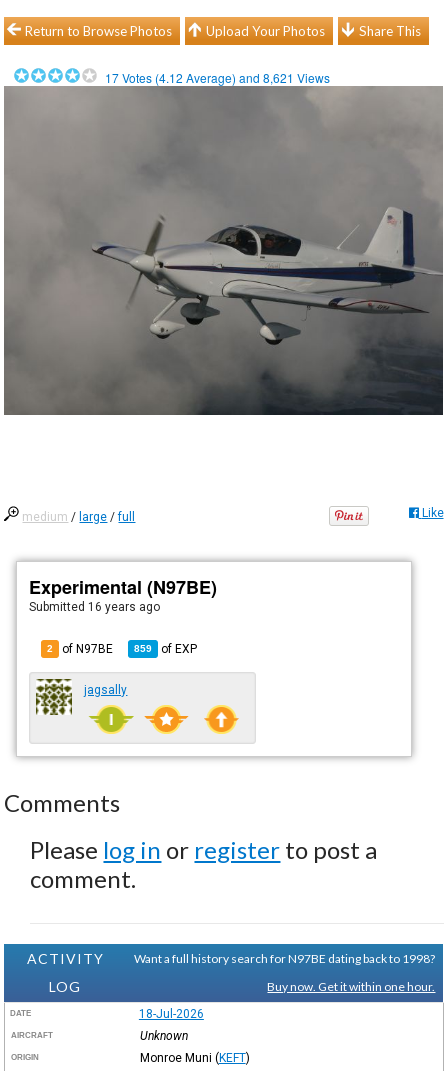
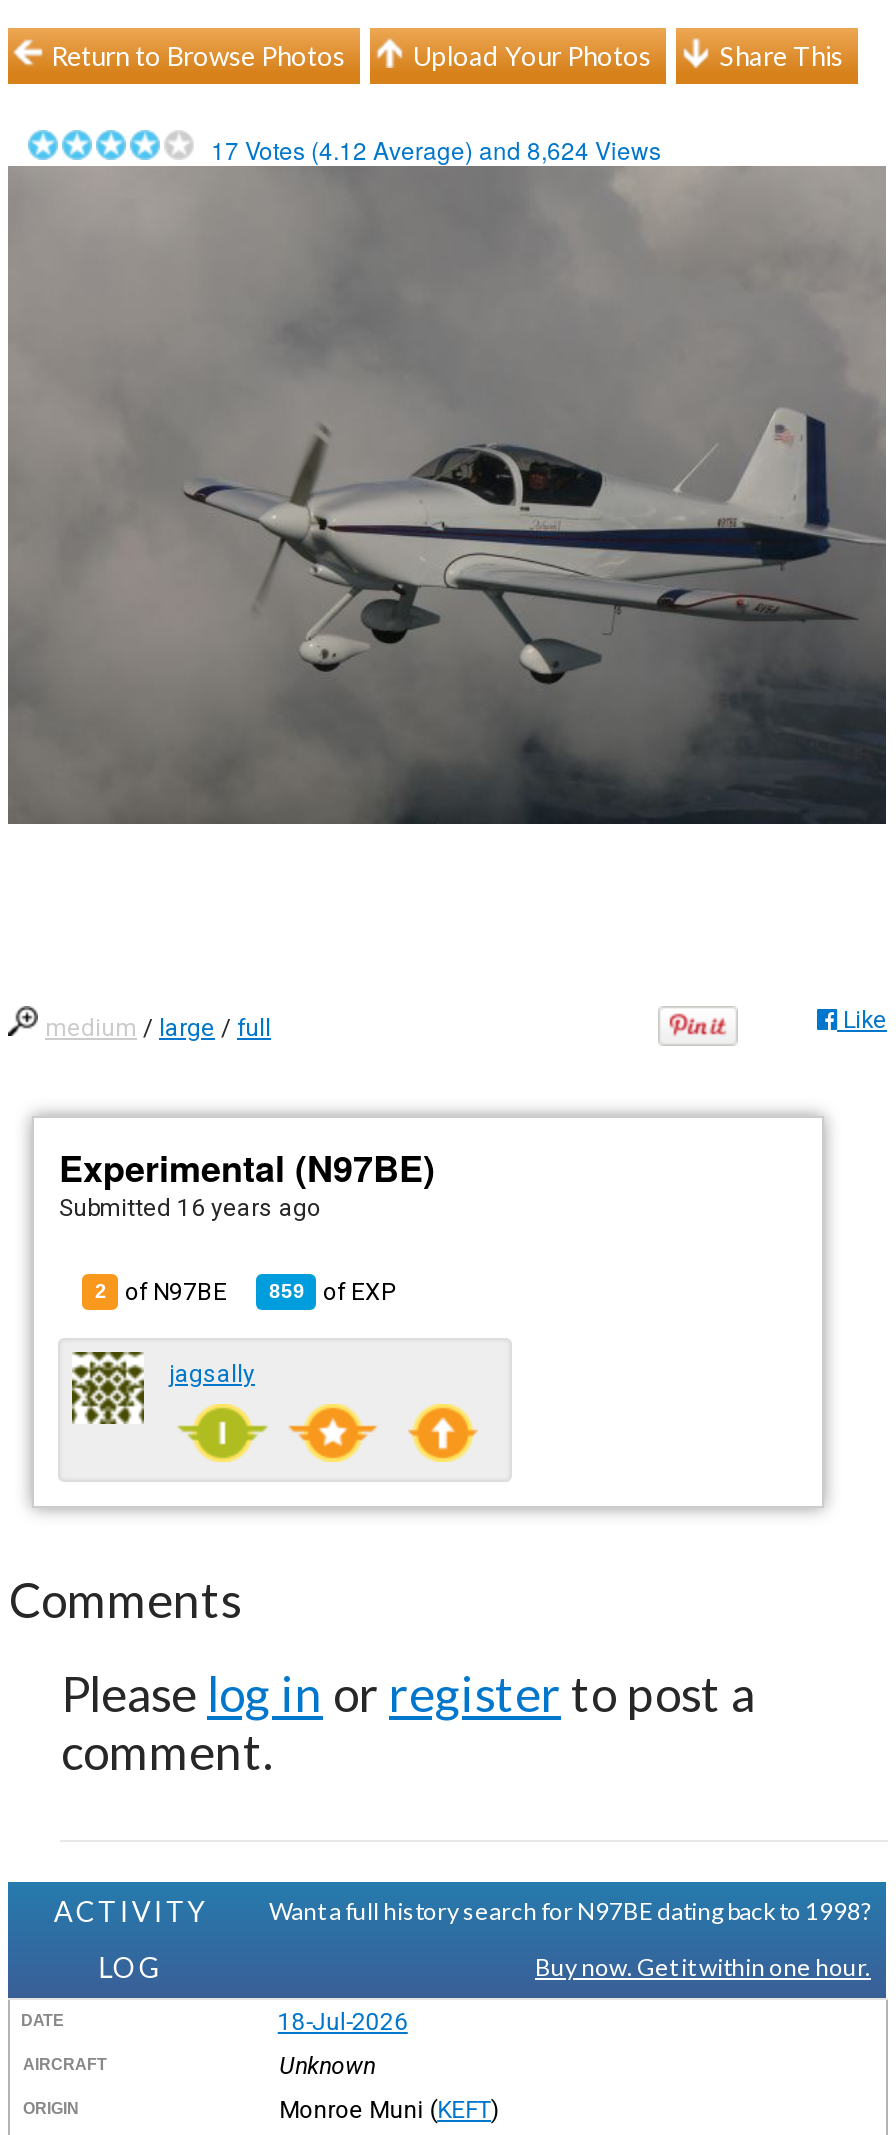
- 17 Votes (4.12 Average) and 8,621 Views
+ 17 Votes (4.12 Average) and 8,624 Views
